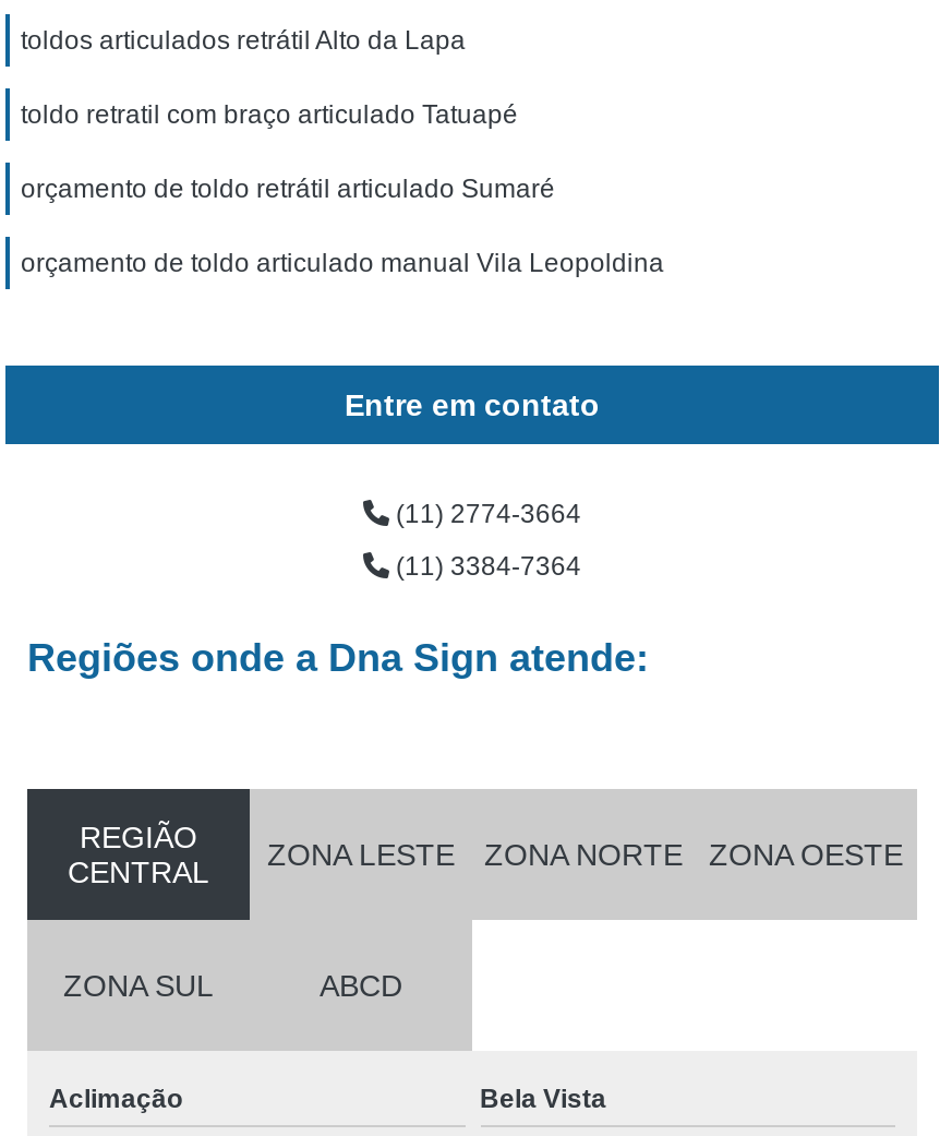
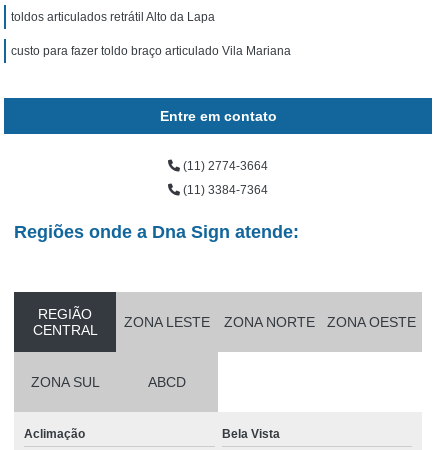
- toldo retratil com braço articulado Tatuapé
- orçamento de toldo retrátil articulado Sumaré
- orçamento de toldo articulado manual Vila Leopoldina
+ custo para fazer toldo braço articulado Vila Mariana
